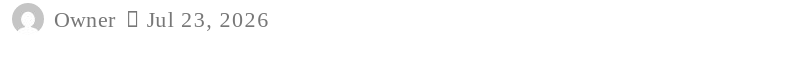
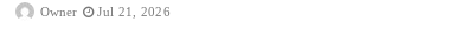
- Owner Jul 23, 2026
+ Owner Jul 21, 2026
